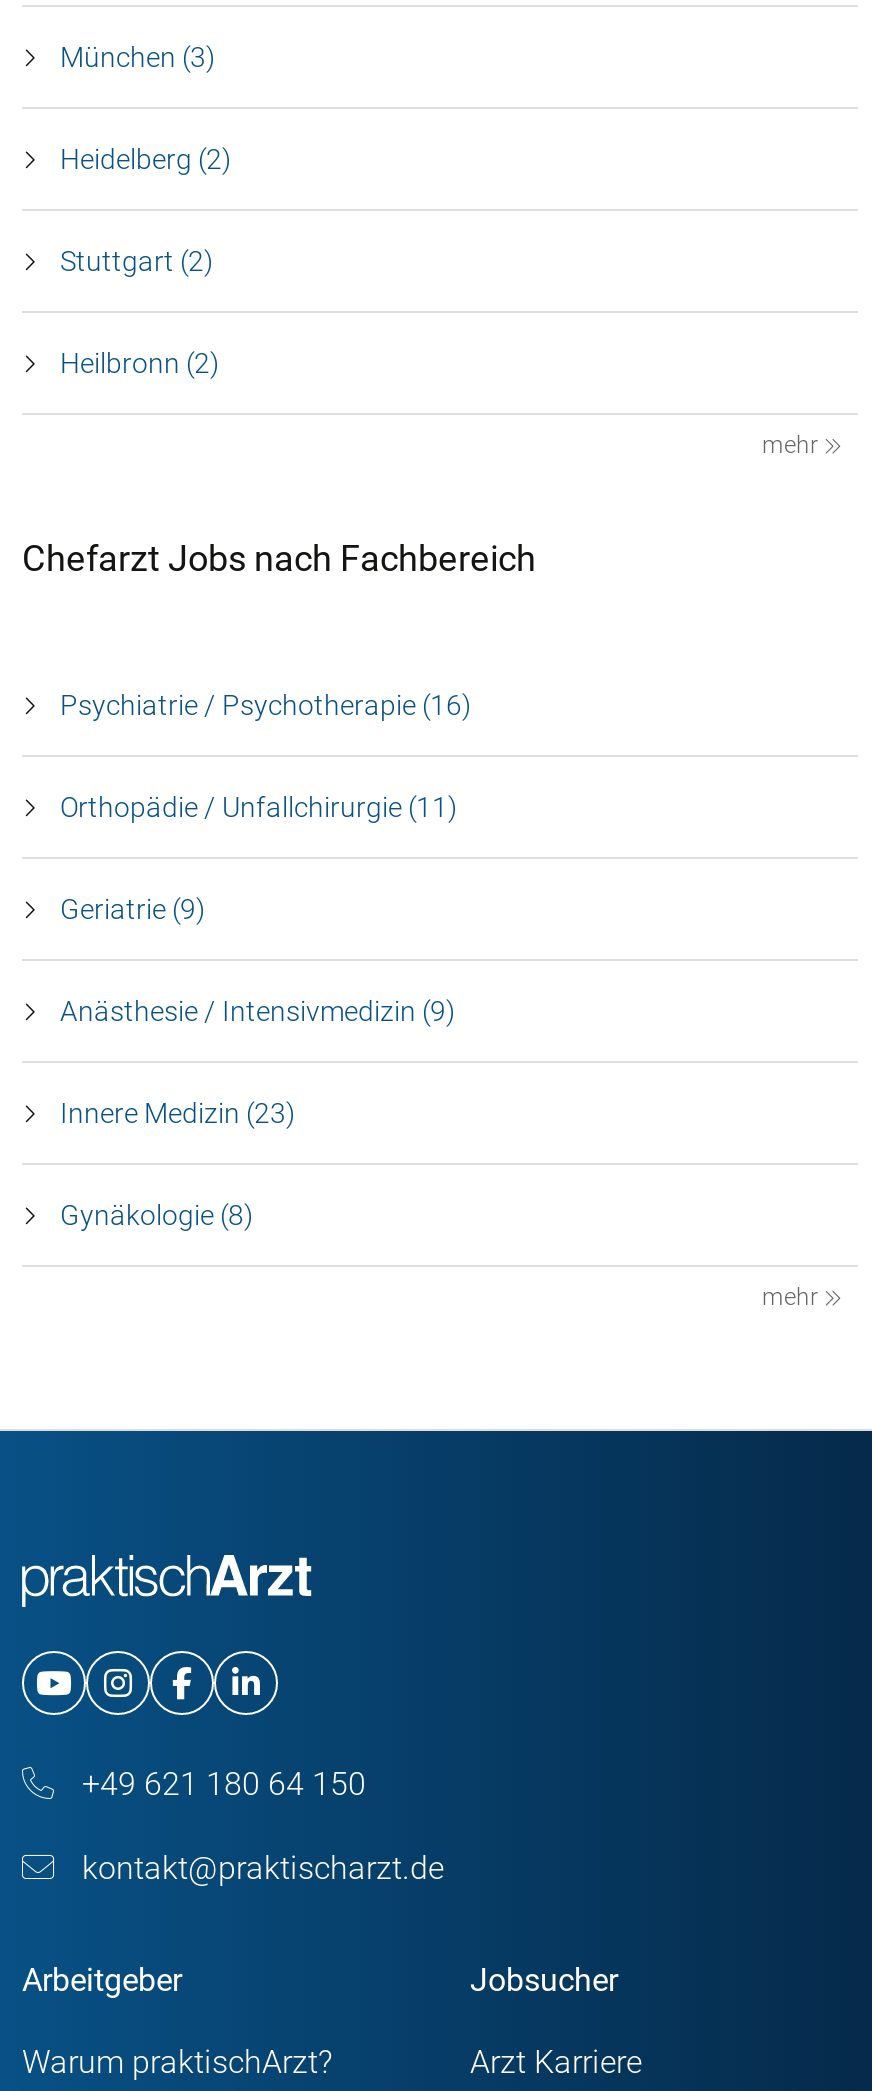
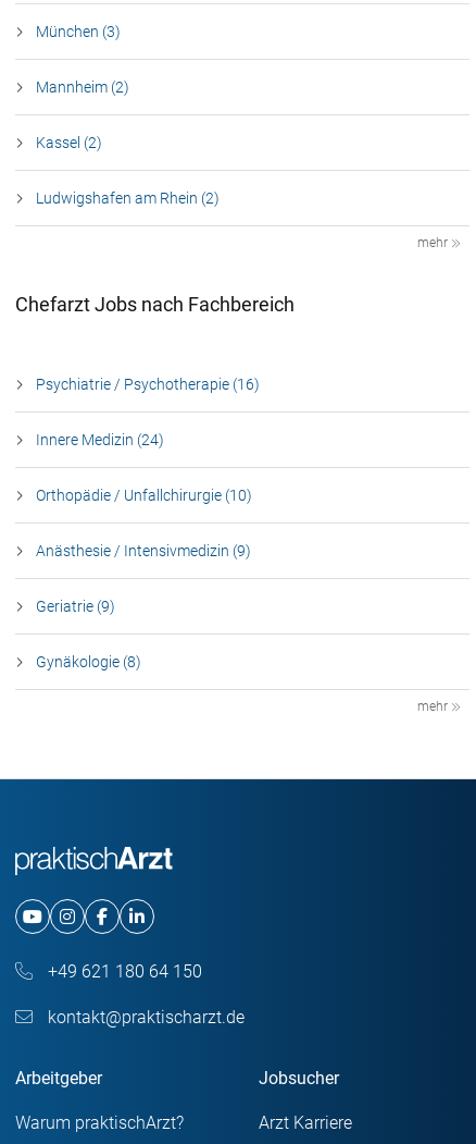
- Heidelberg (2)
+ Mannheim (2)

- Stuttgart (2)
+ Kassel (2)

- Heilbronn (2)
+ Ludwigshafen am Rhein (2)

- Orthopädie / Unfallchirurgie (11)
+ Innere Medizin (24)

- Geriatrie (9)
+ Orthopädie / Unfallchirurgie (10)

- Innere Medizin (23)
+ Geriatrie (9)
